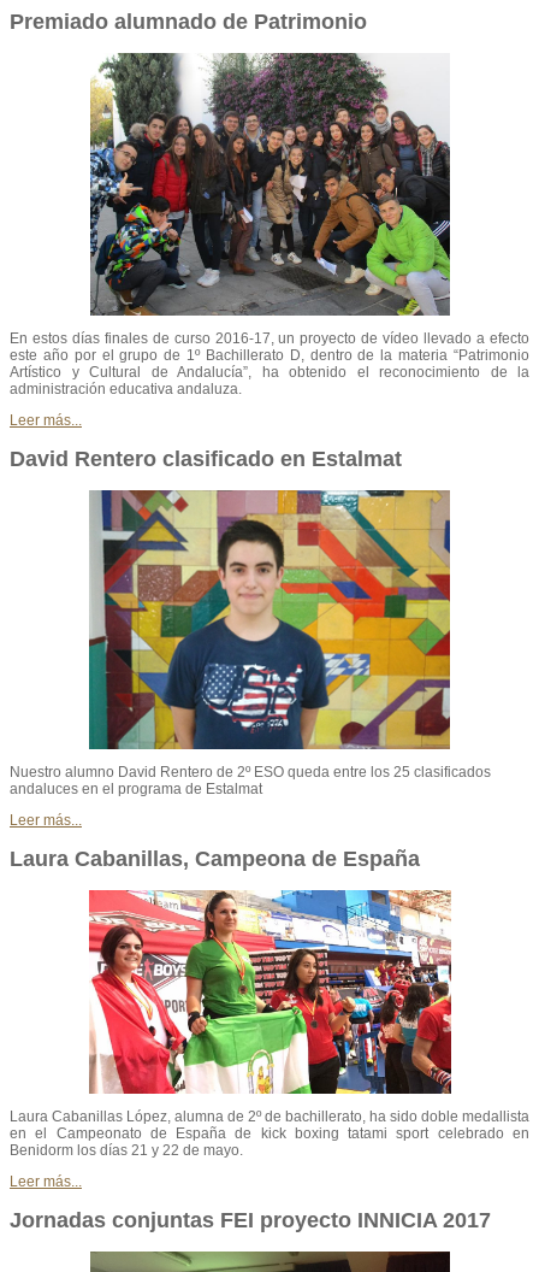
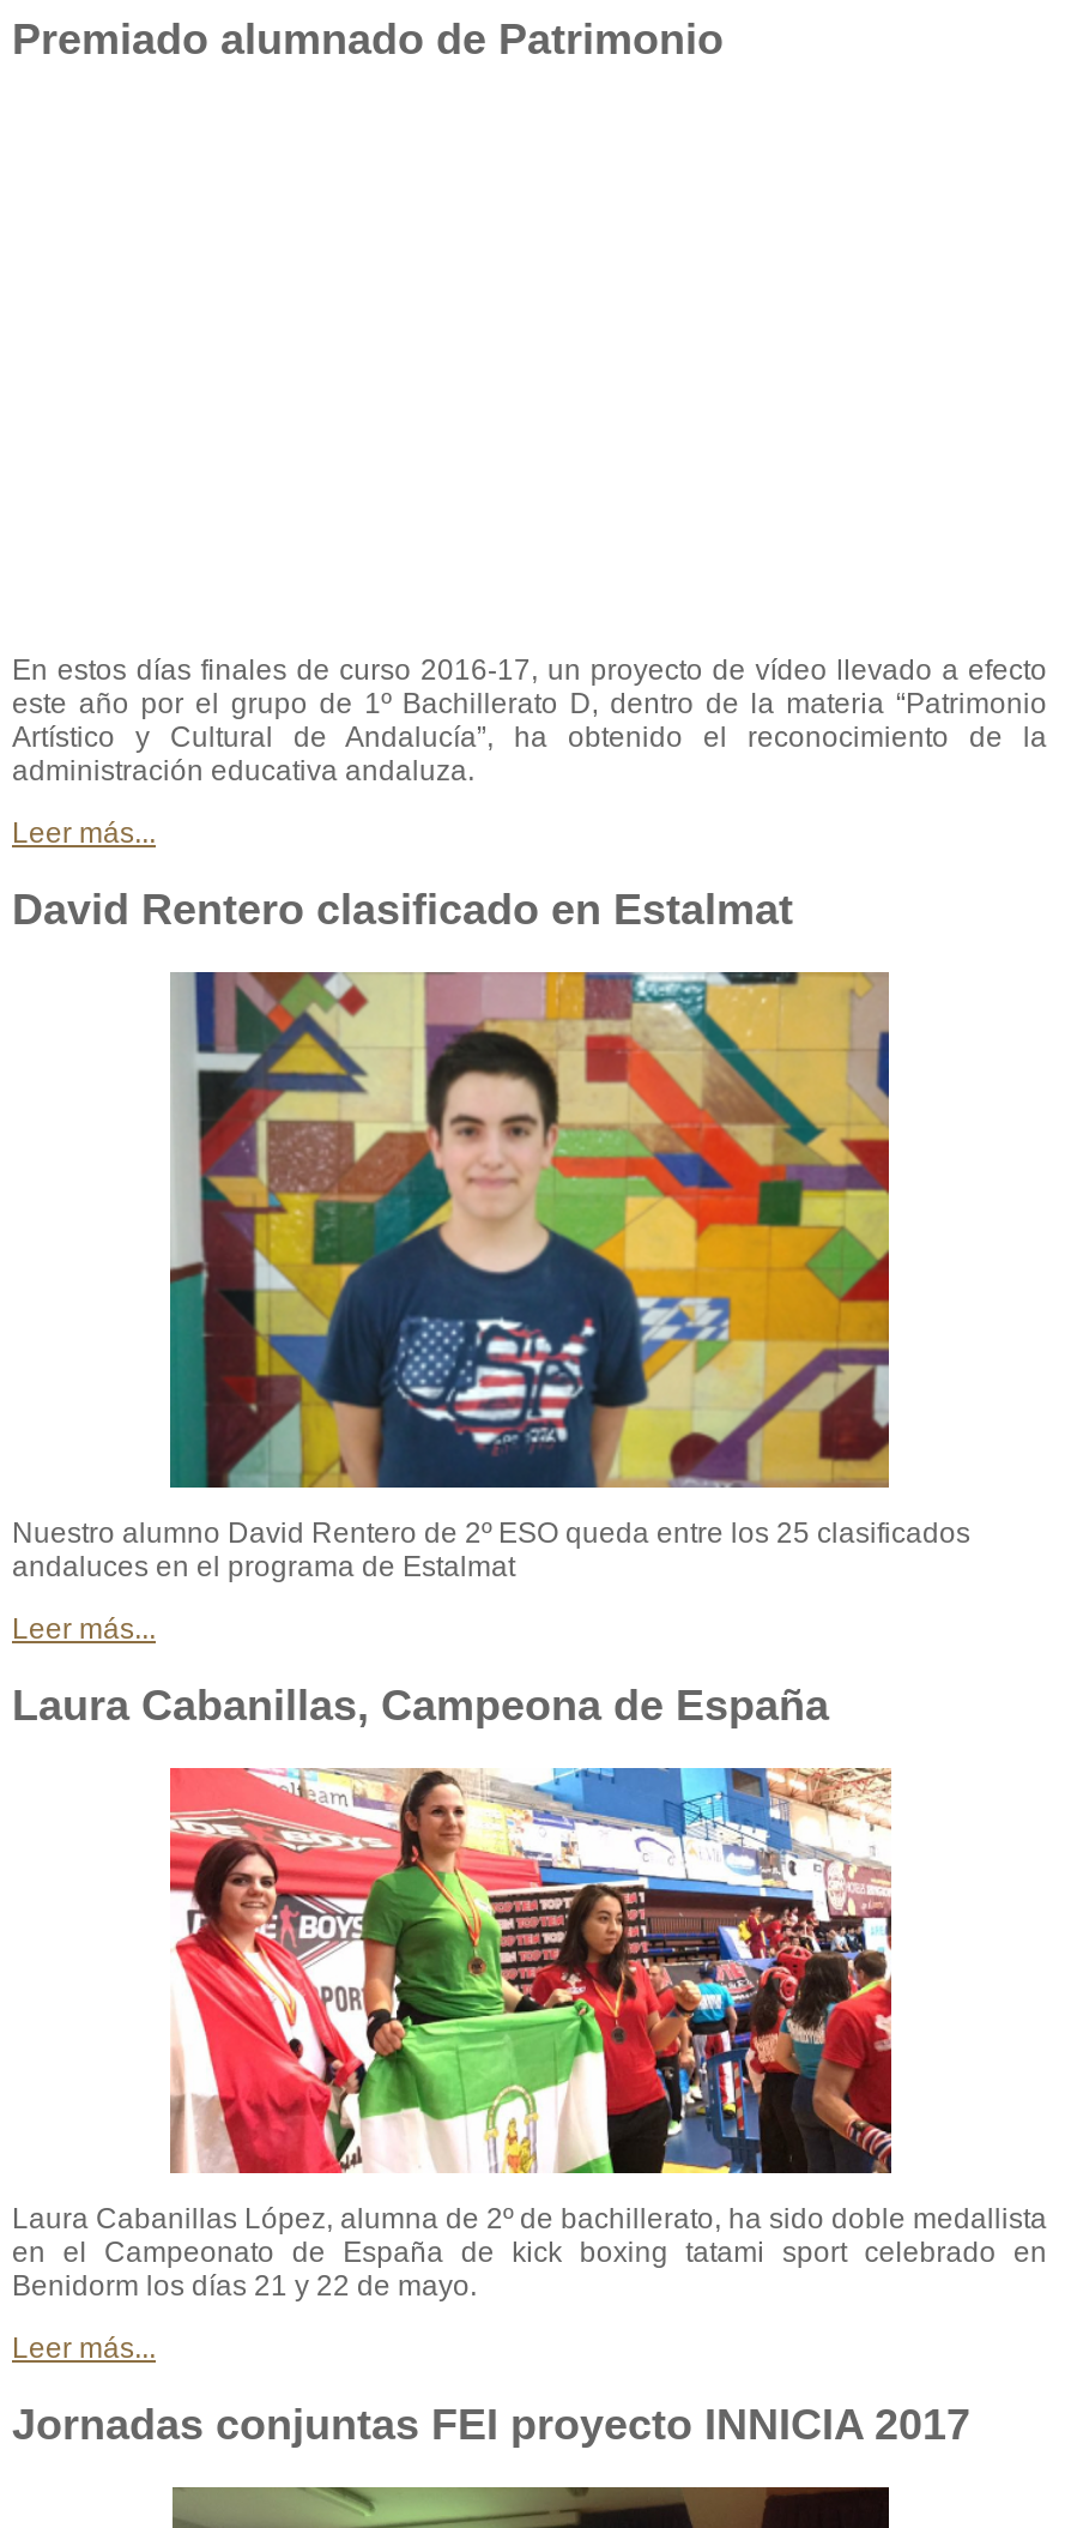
- [image]
